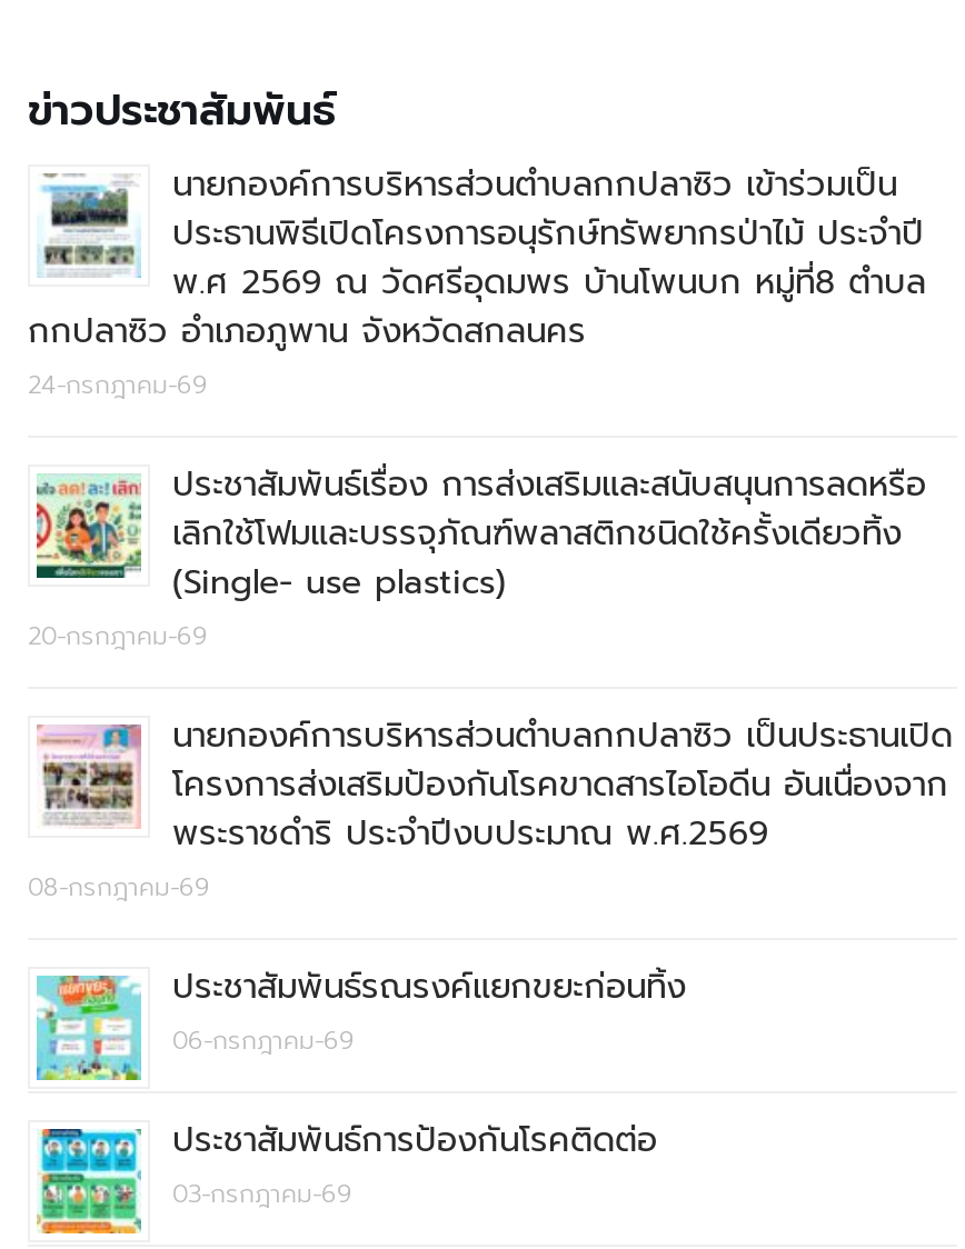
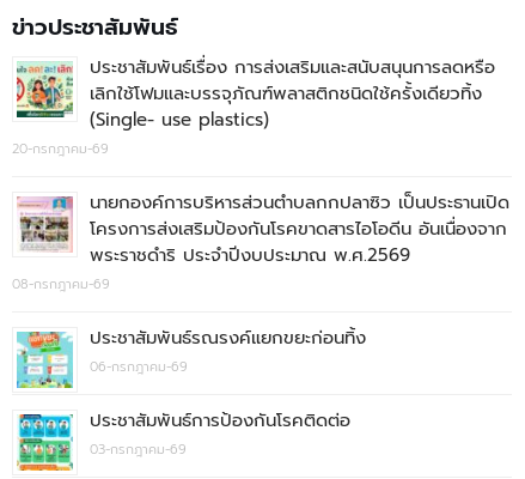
- [image]
- นายกองค์การบริหารส่วนตำบลกกปลาซิว เข้าร่วมเป็น
- ประธานพิธีเปิดโครงการอนุรักษ์ทรัพยากรป่าไม้ ประจำปี
- พ.ศ 2569 ณ วัดศรีอุดมพร บ้านโพนบก หมู่ที่8 ตำบล
- กกปลาซิว อำเภอภูพาน จังหวัดสกลนคร
- 24-กรกฎาคม-69
